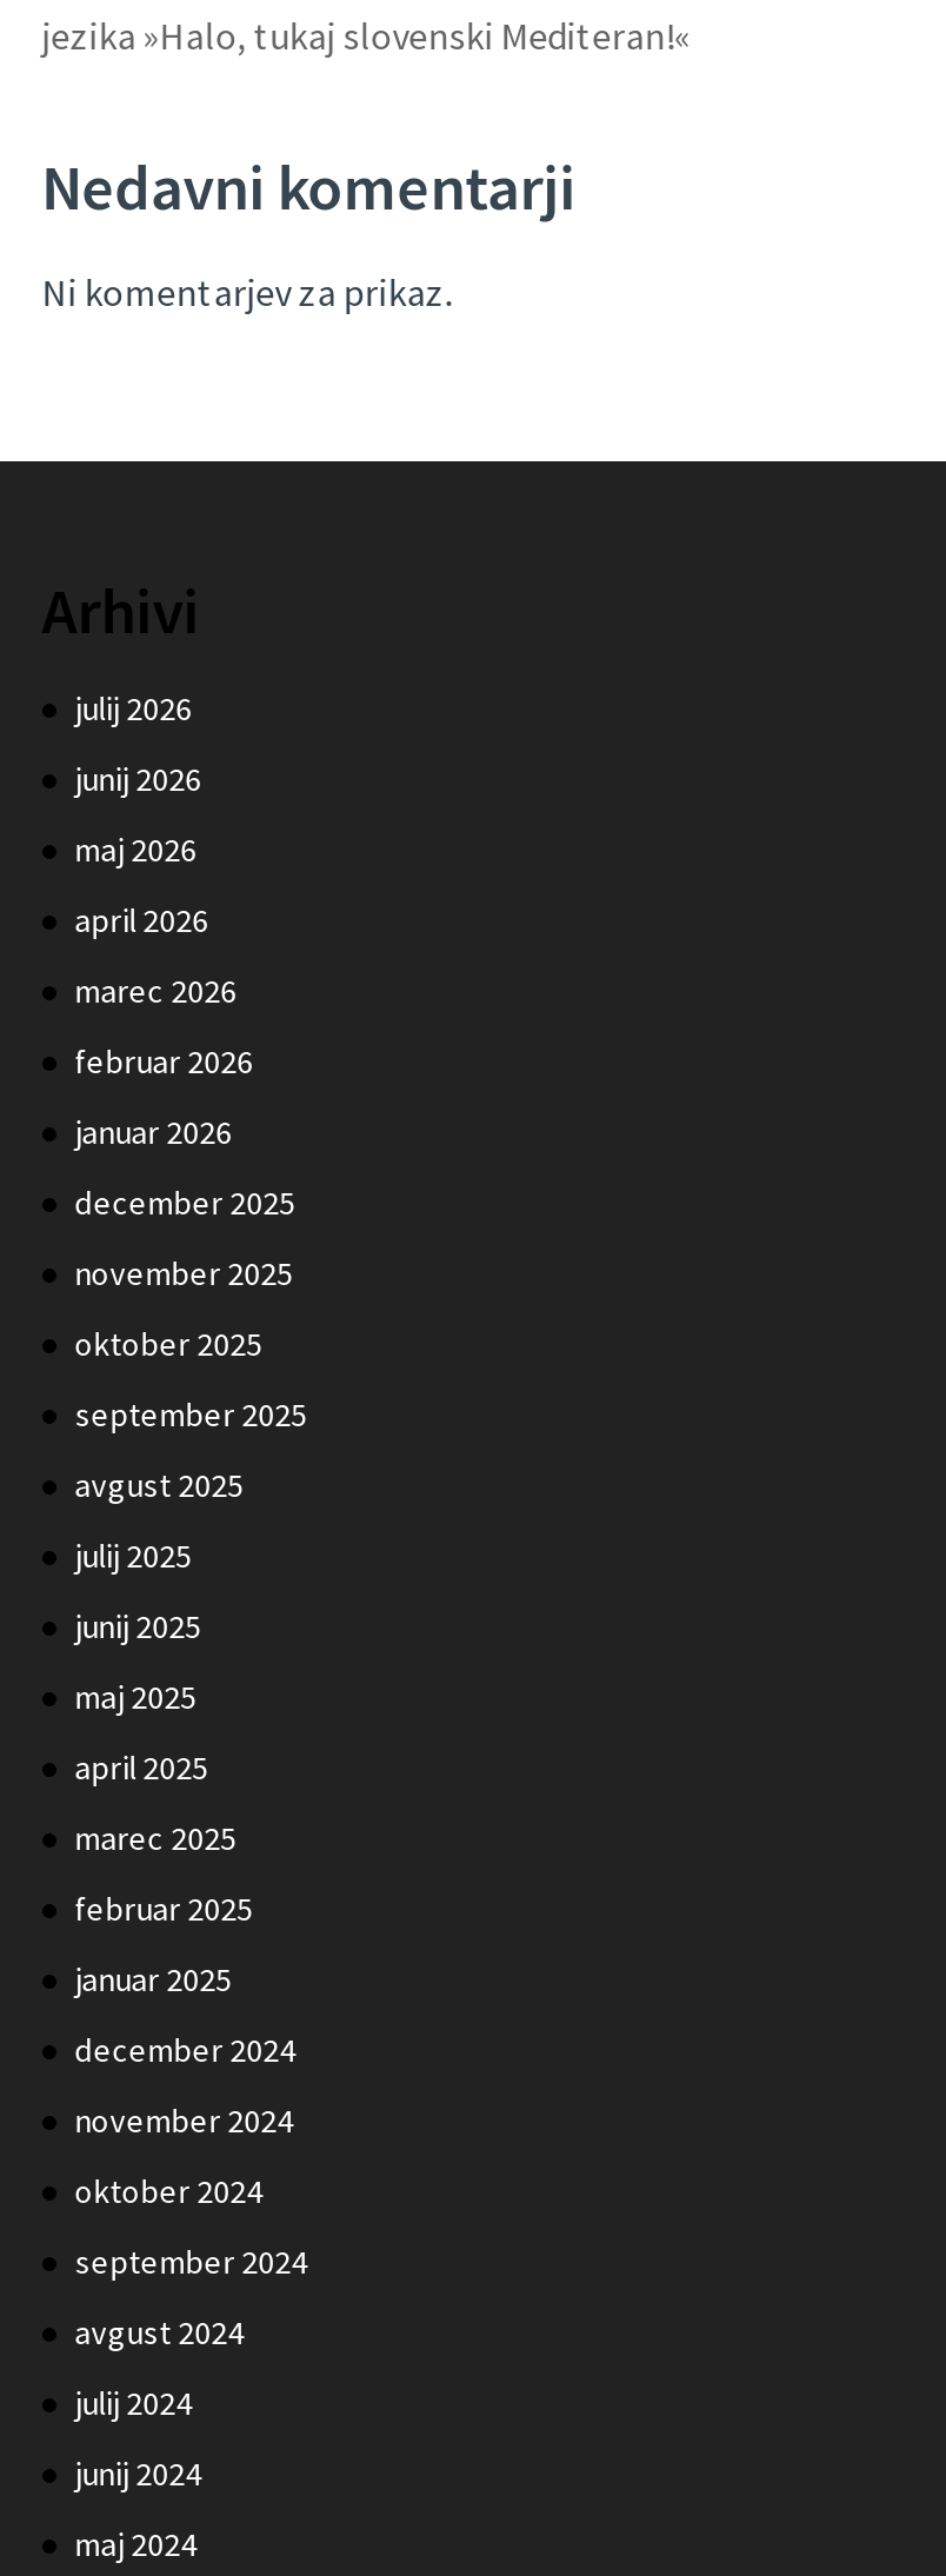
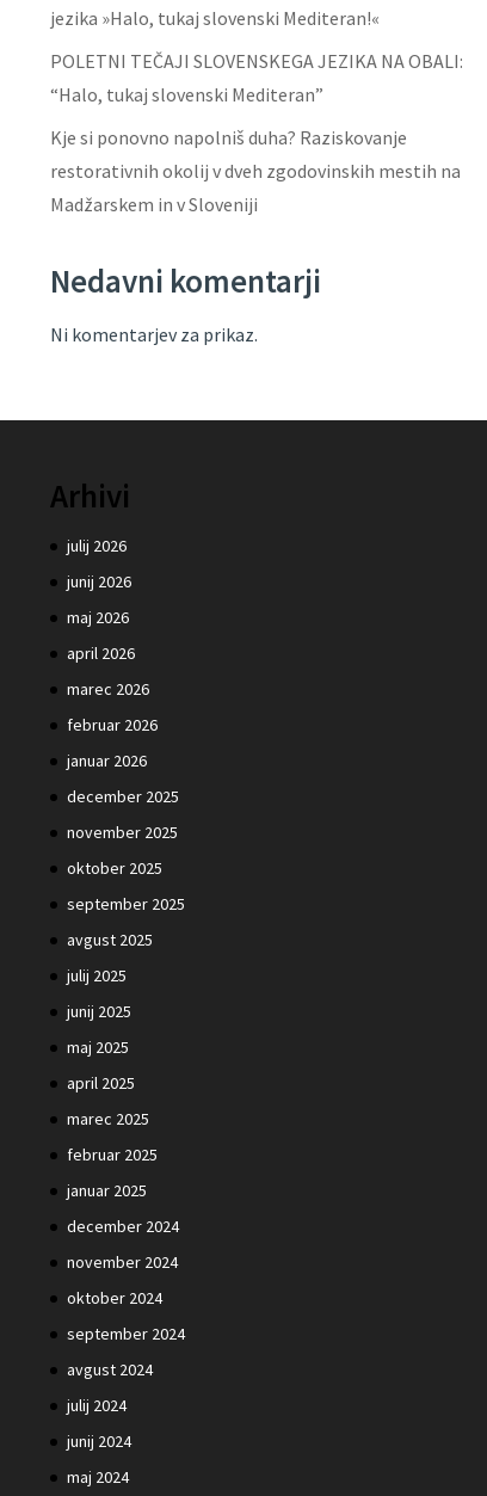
+ POLETNI TEČAJI SLOVENSKEGA JEZIKA NA OBALI:
+ “Halo, tukaj slovenski Mediteran”
+ Kje si ponovno napolniš duha? Raziskovanje
+ restorativnih okolij v dveh zgodovinskih mestih na
+ Madžarskem in v Sloveniji
